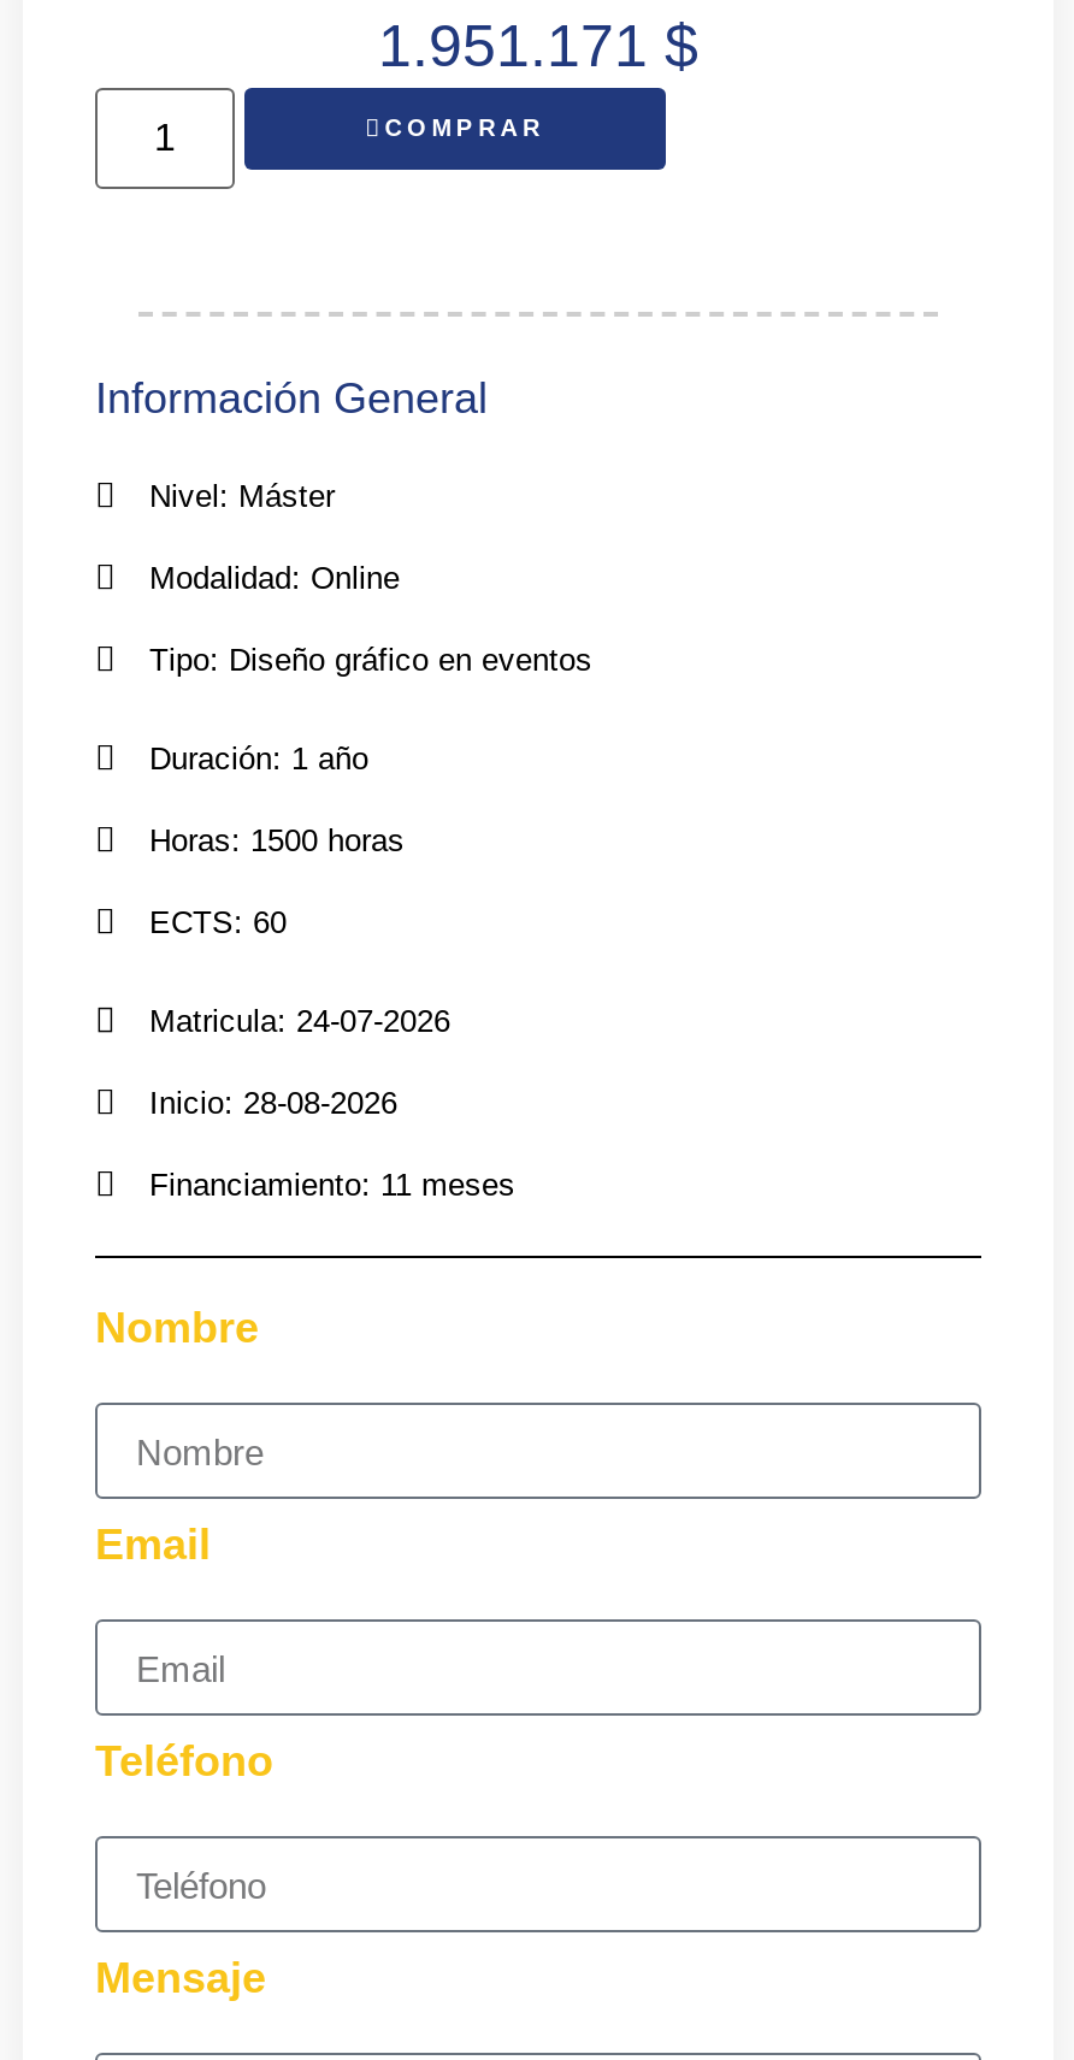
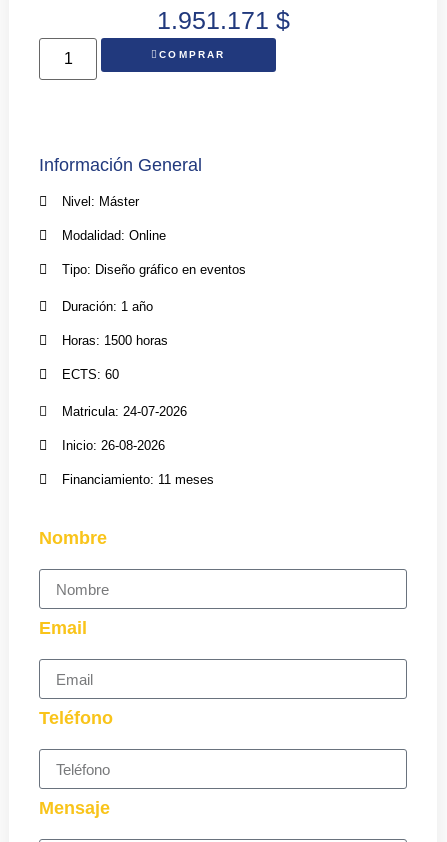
- Inicio: 28-08-2026
+ Inicio: 26-08-2026
